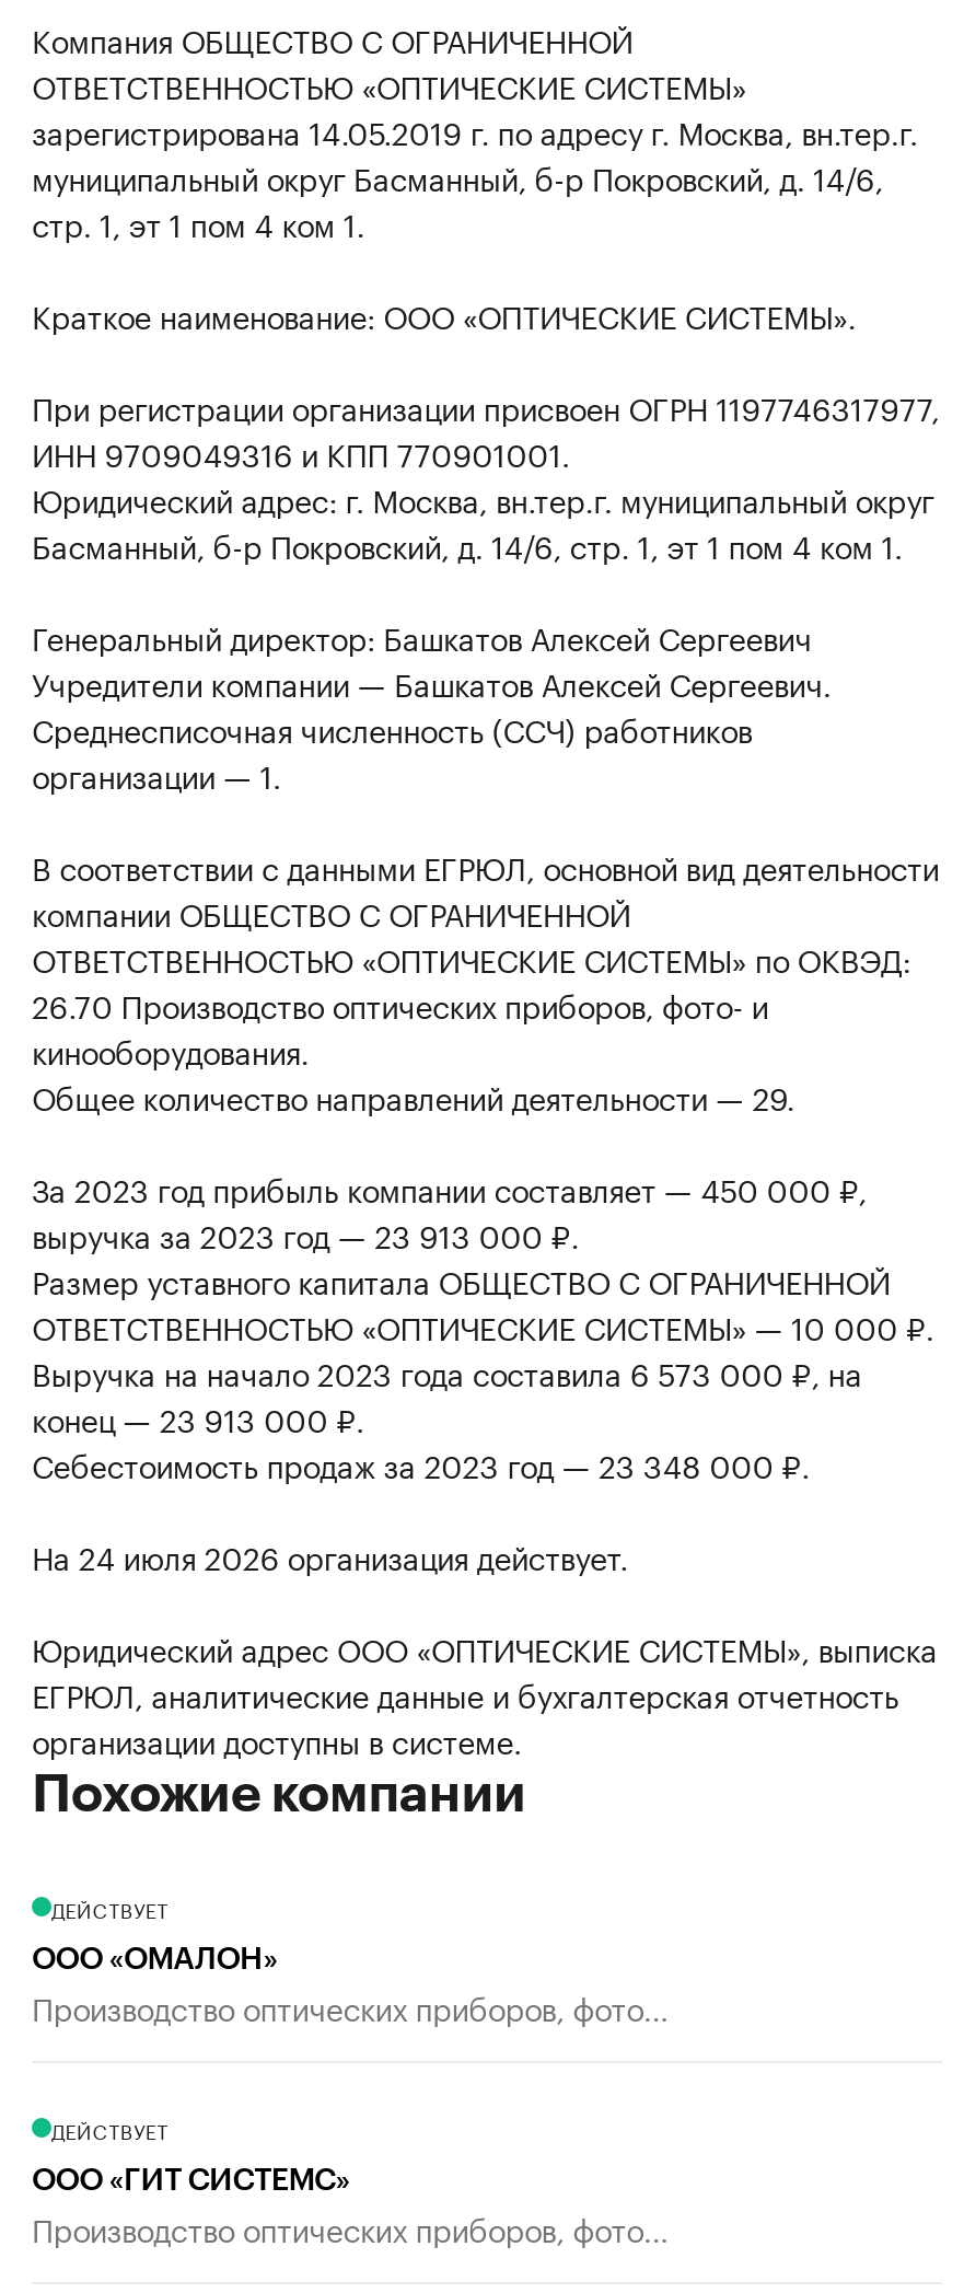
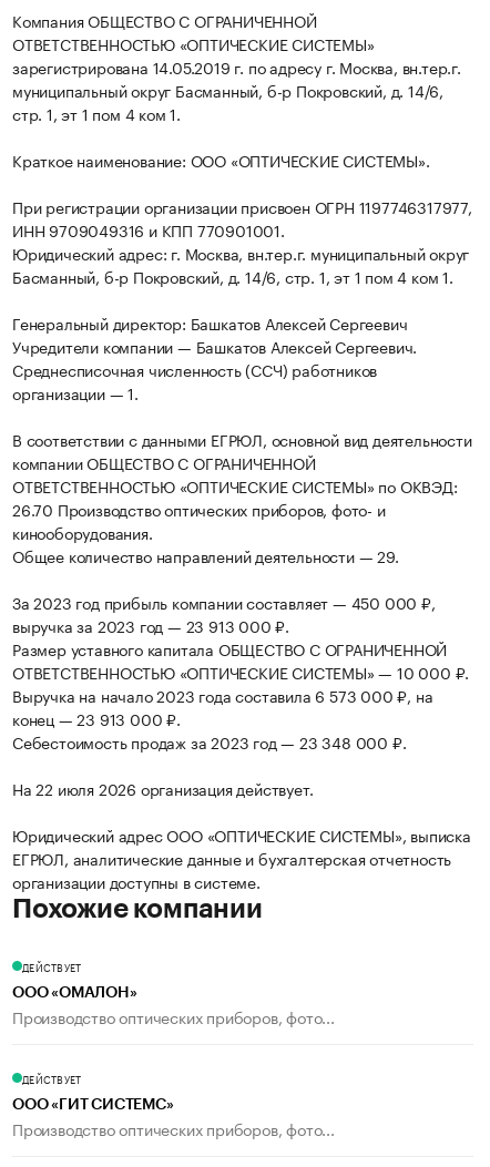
- На 24 июля 2026 организация действует.
+ На 22 июля 2026 организация действует.
